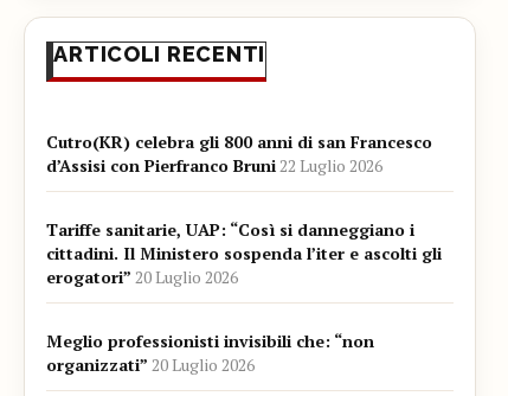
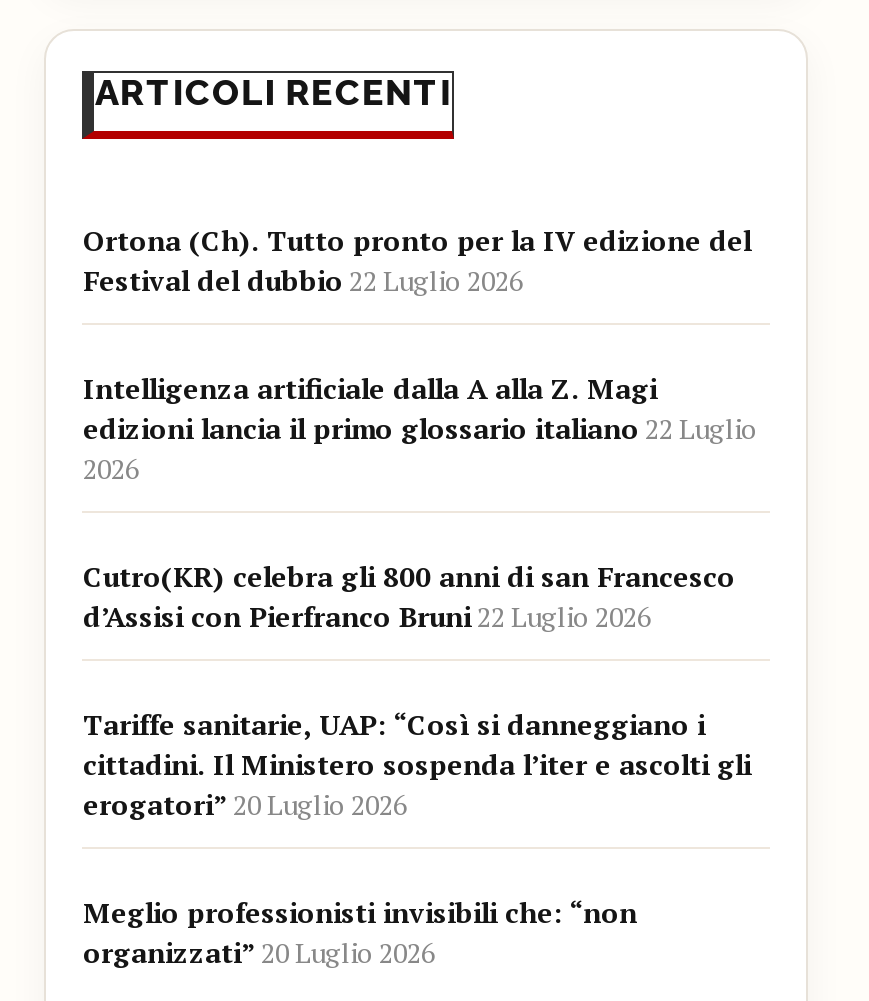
+ Ortona (Ch). Tutto pronto per la IV edizione del
+ Festival del dubbio 22 Luglio 2026
+ Intelligenza artificiale dalla A alla Z. Magi
+ edizioni lancia il primo glossario italiano 22 Luglio
+ 2026
